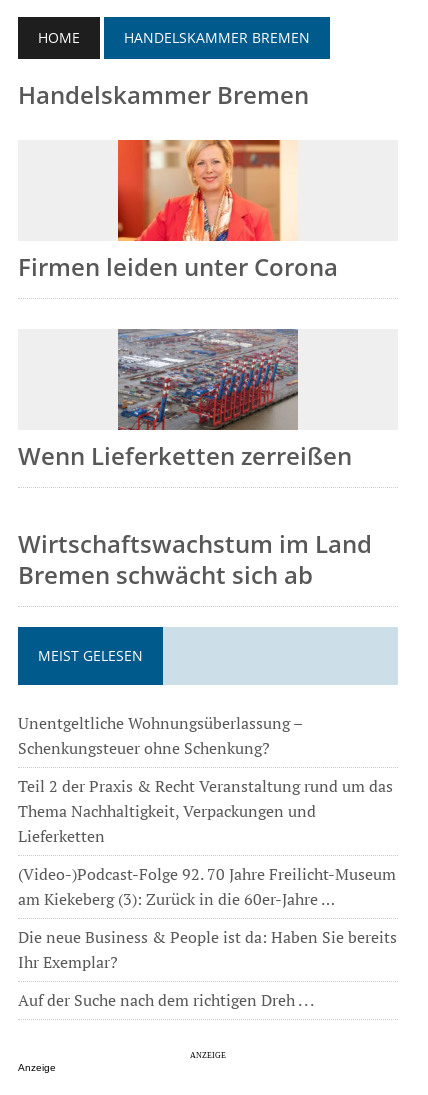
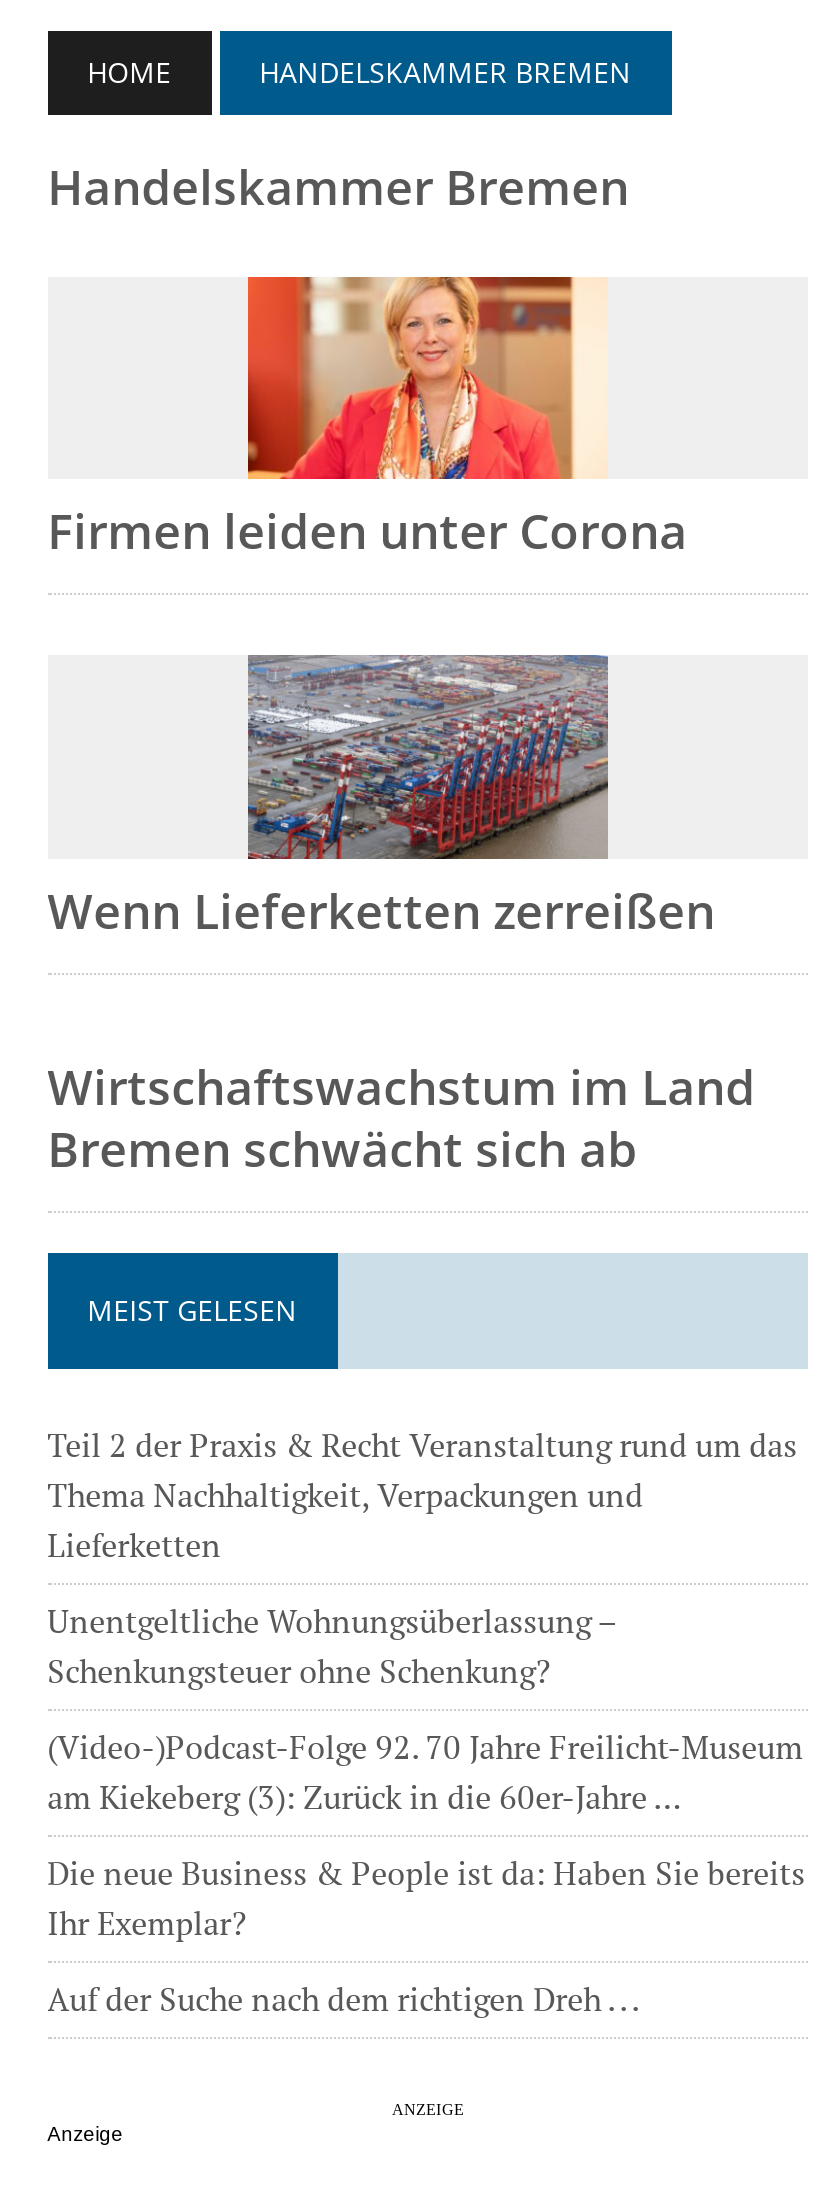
moved down: Unentgeltliche Wohnungsüberlassung – | Schenkungsteuer ohne Schenkung?

moved up: Teil 2 der Praxis & Recht Veranstaltung rund um das | Thema Nachhaltigkeit, Verpackungen und | Lieferketten
